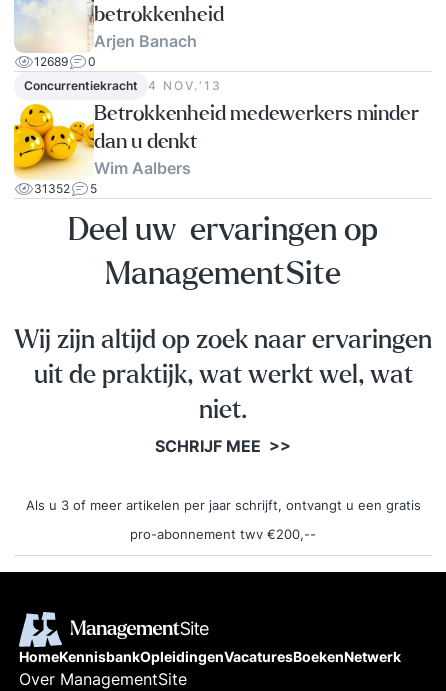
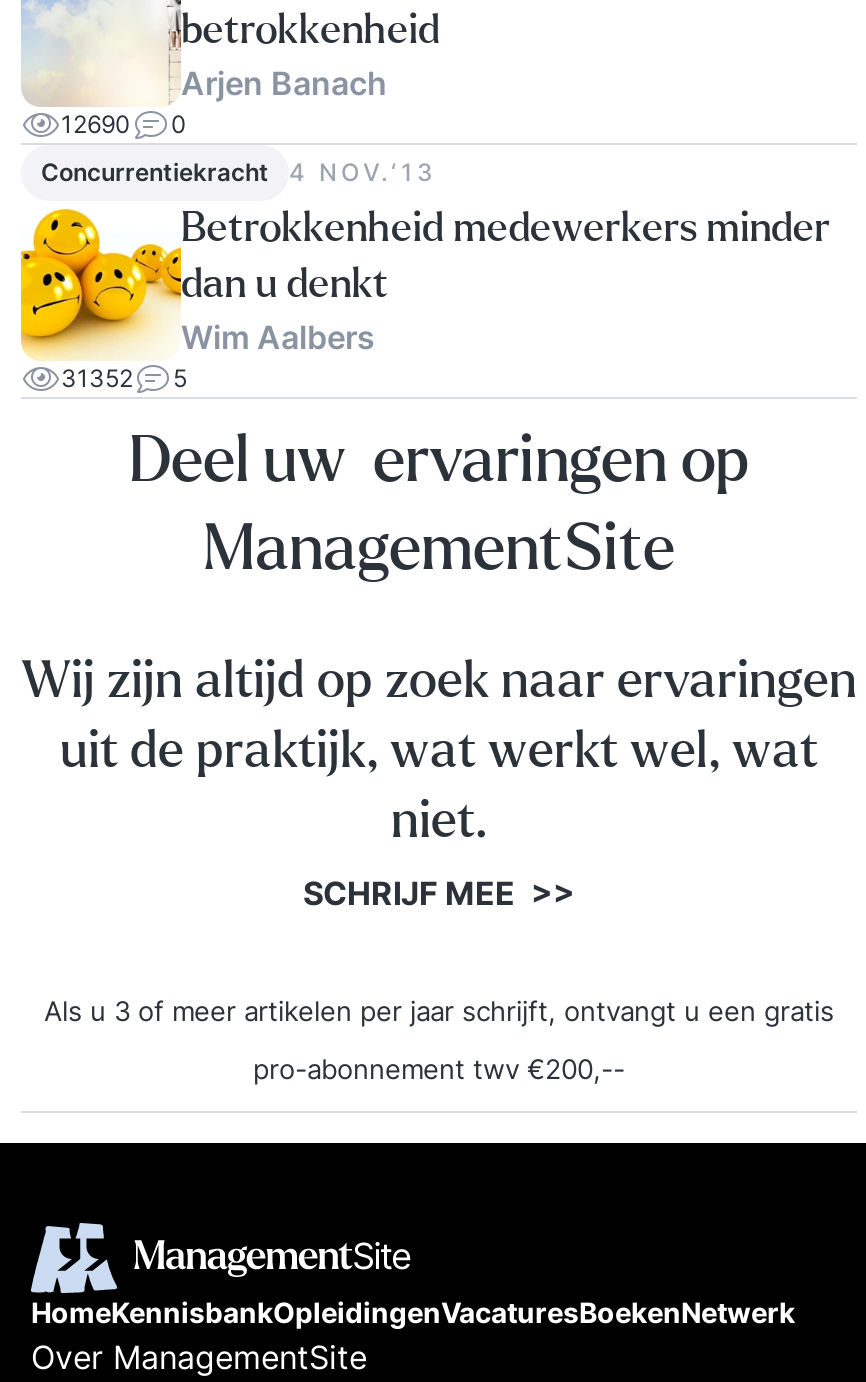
- 12689 0
+ 12690 0
